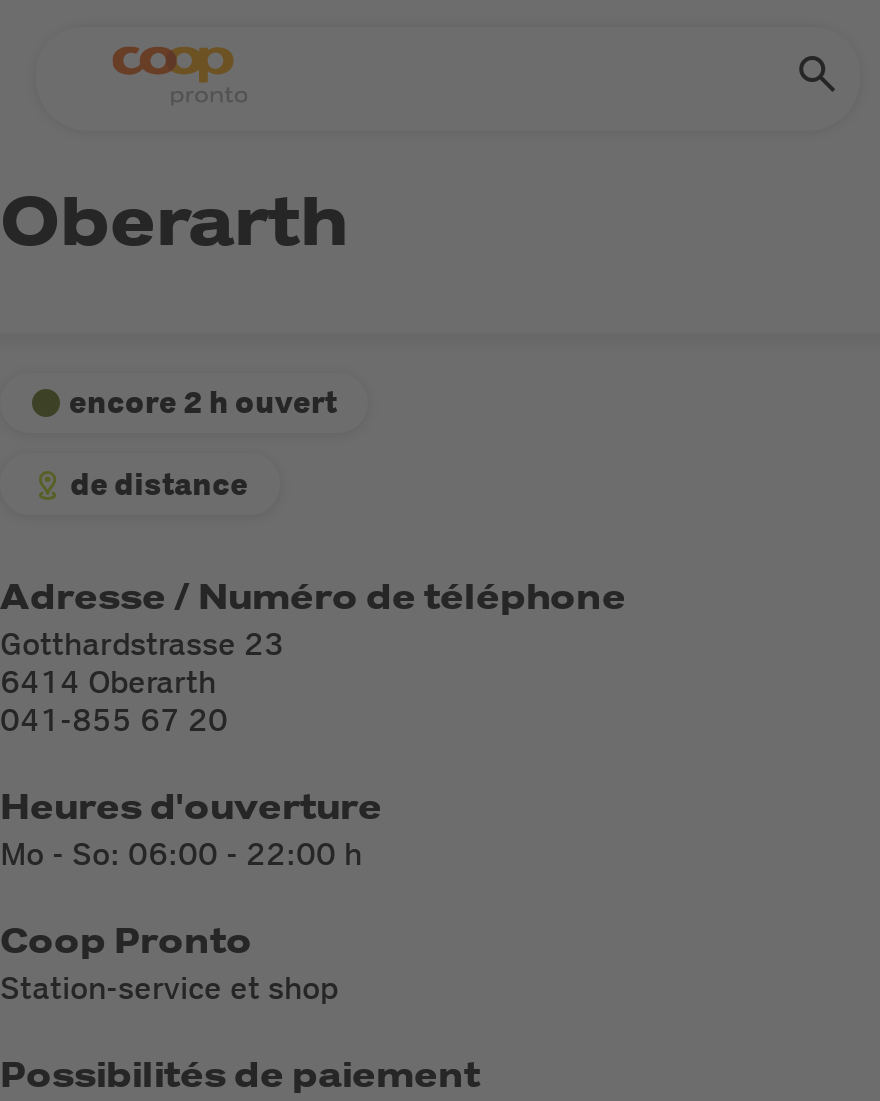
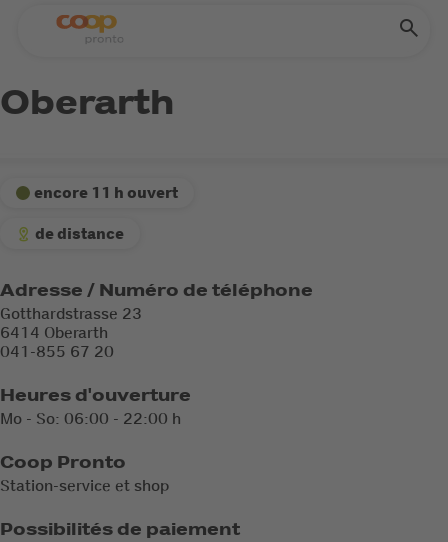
- encore 2 h ouvert
+ encore 11 h ouvert
